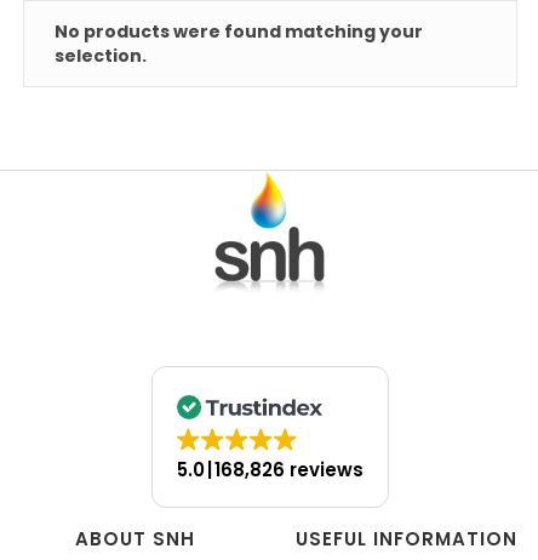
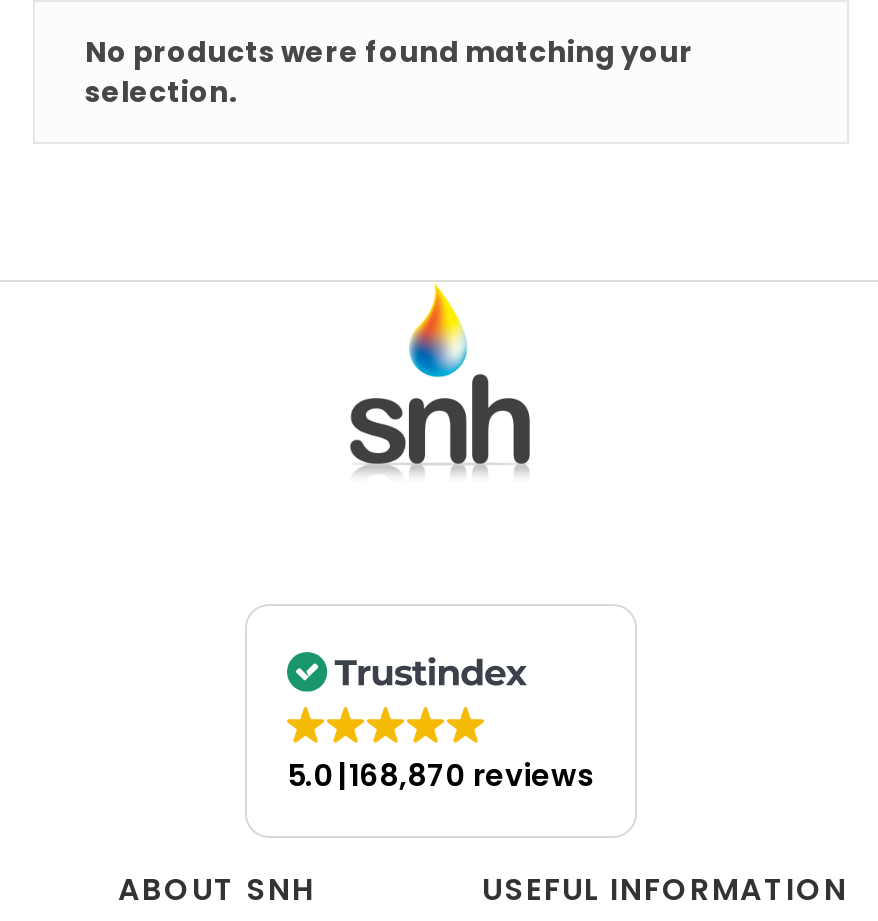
- 5.0 168,826 reviews
+ 5.0 168,870 reviews
